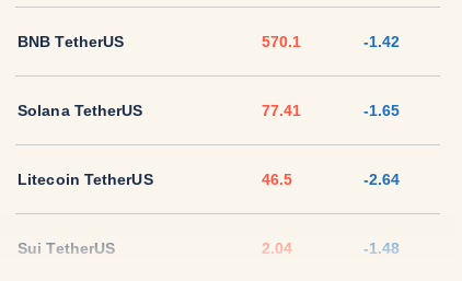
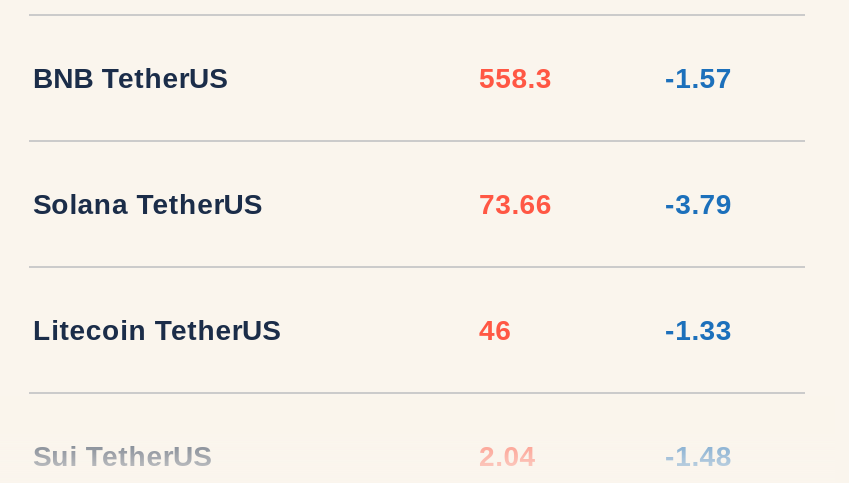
- 570.1
+ 558.3

- -1.42
+ -1.57

- 77.41
+ 73.66

- -1.65
+ -3.79

- 46.5
+ 46

- -2.64
+ -1.33
